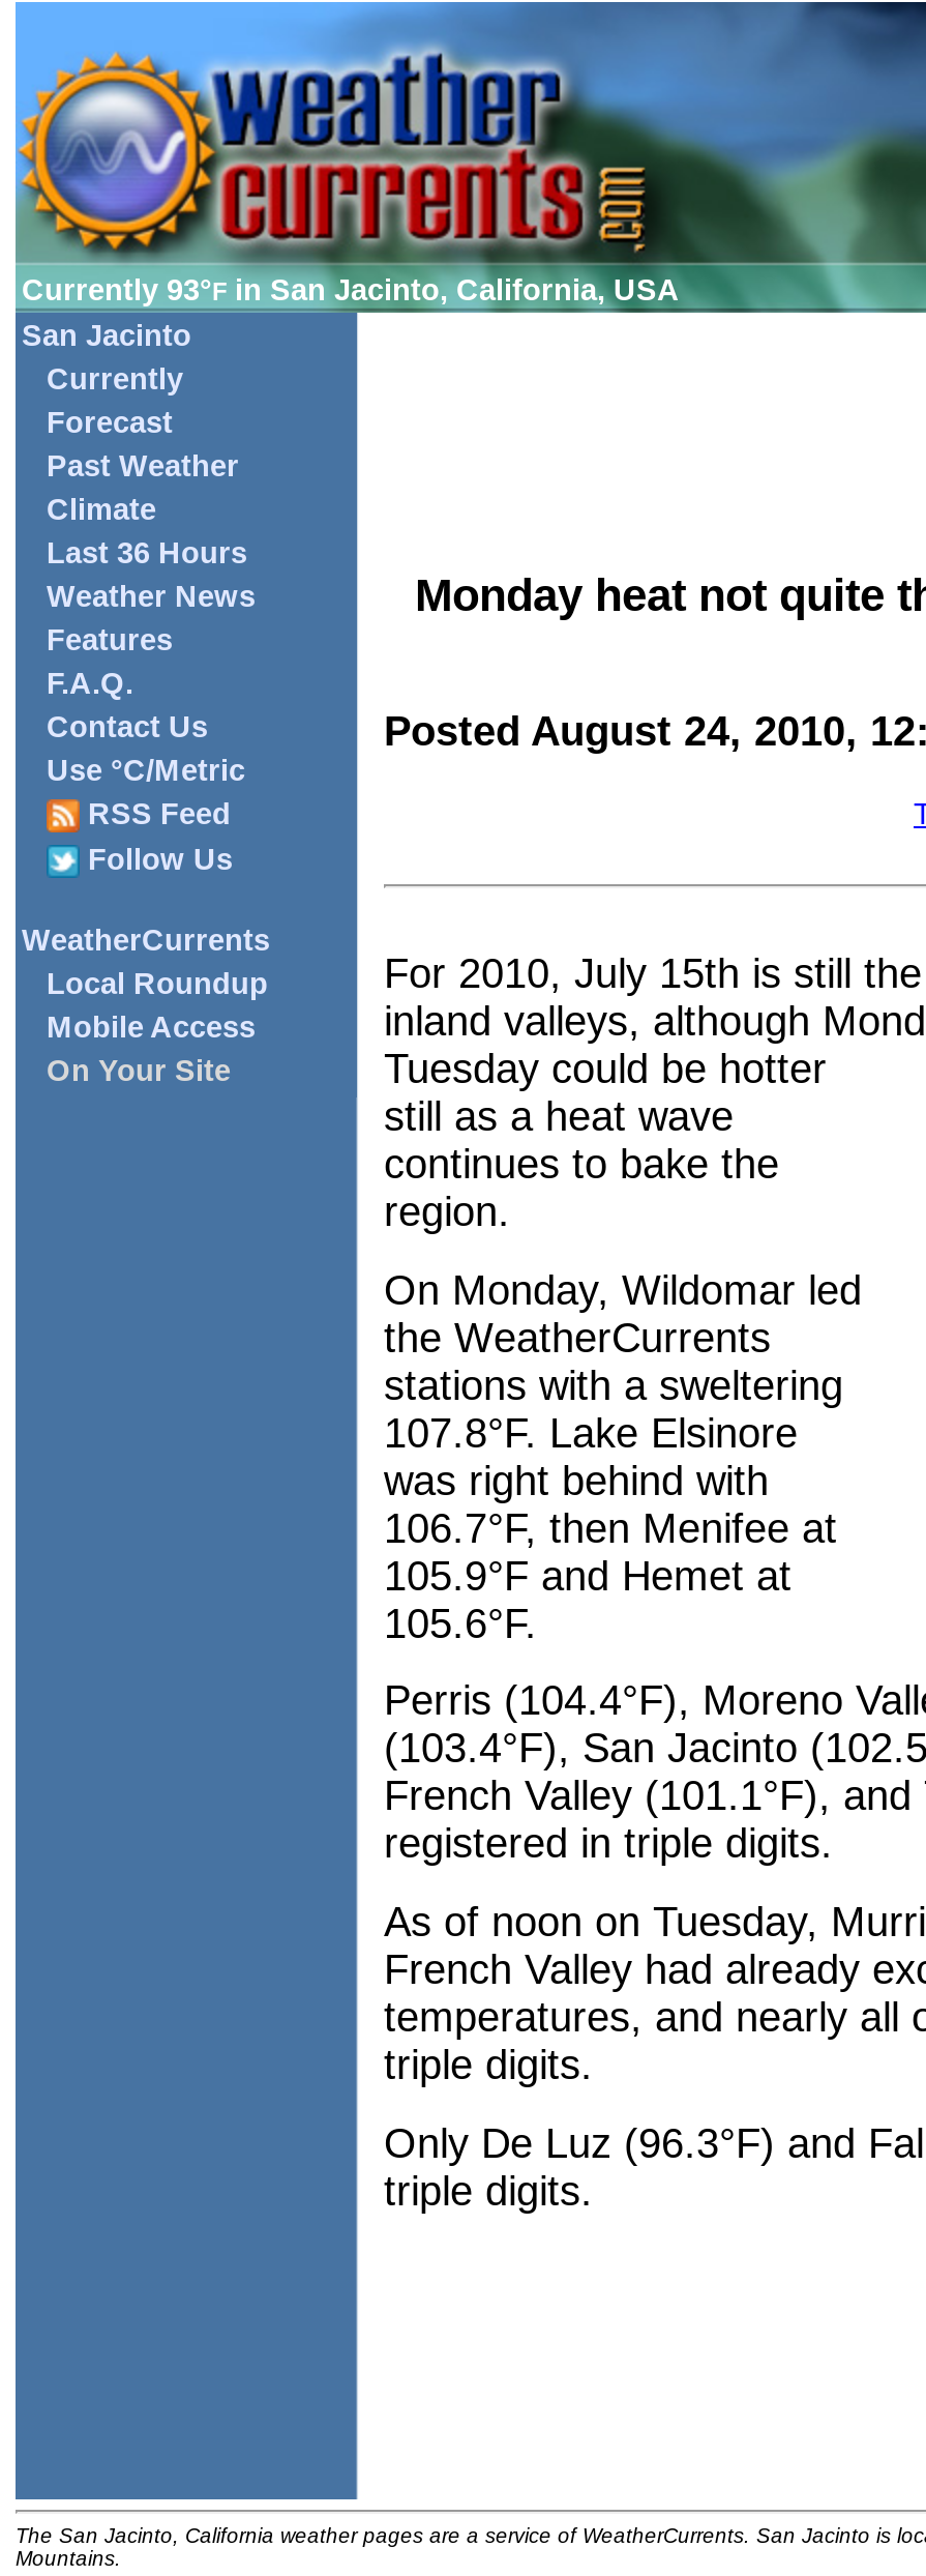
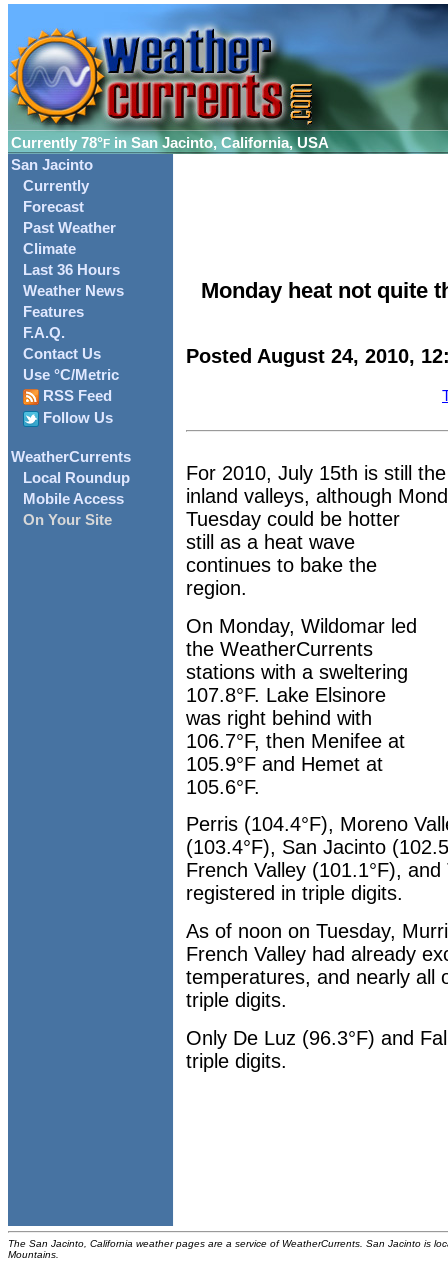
- Currently 93°F in San Jacinto, California, USA
+ Currently 78°F in San Jacinto, California, USA
